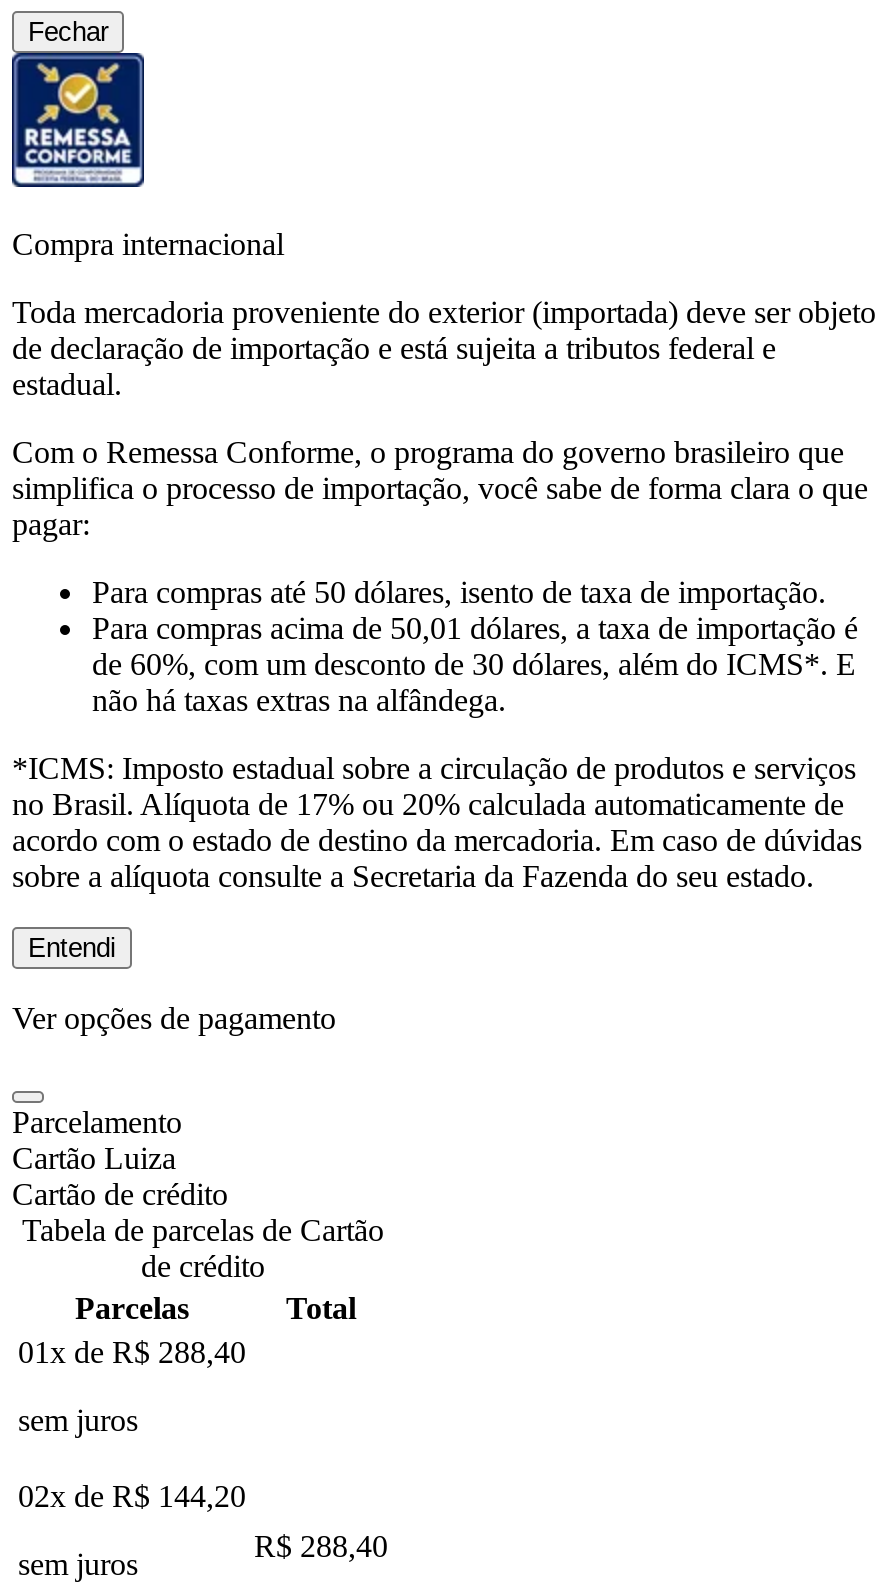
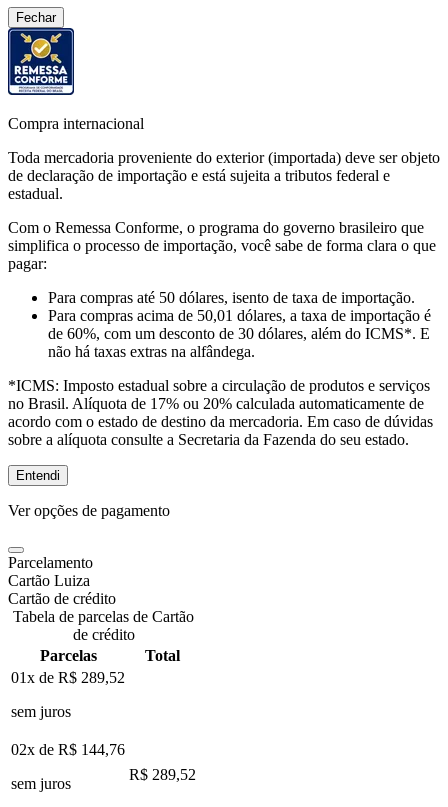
- 01x de R$ 288,40
+ 01x de R$ 289,52

- 02x de R$ 144,20
+ 02x de R$ 144,76

- R$ 288,40
+ R$ 289,52
